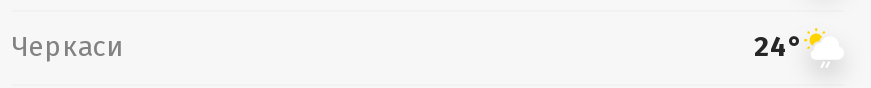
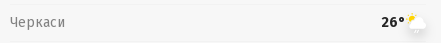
- 24°
+ 26°
